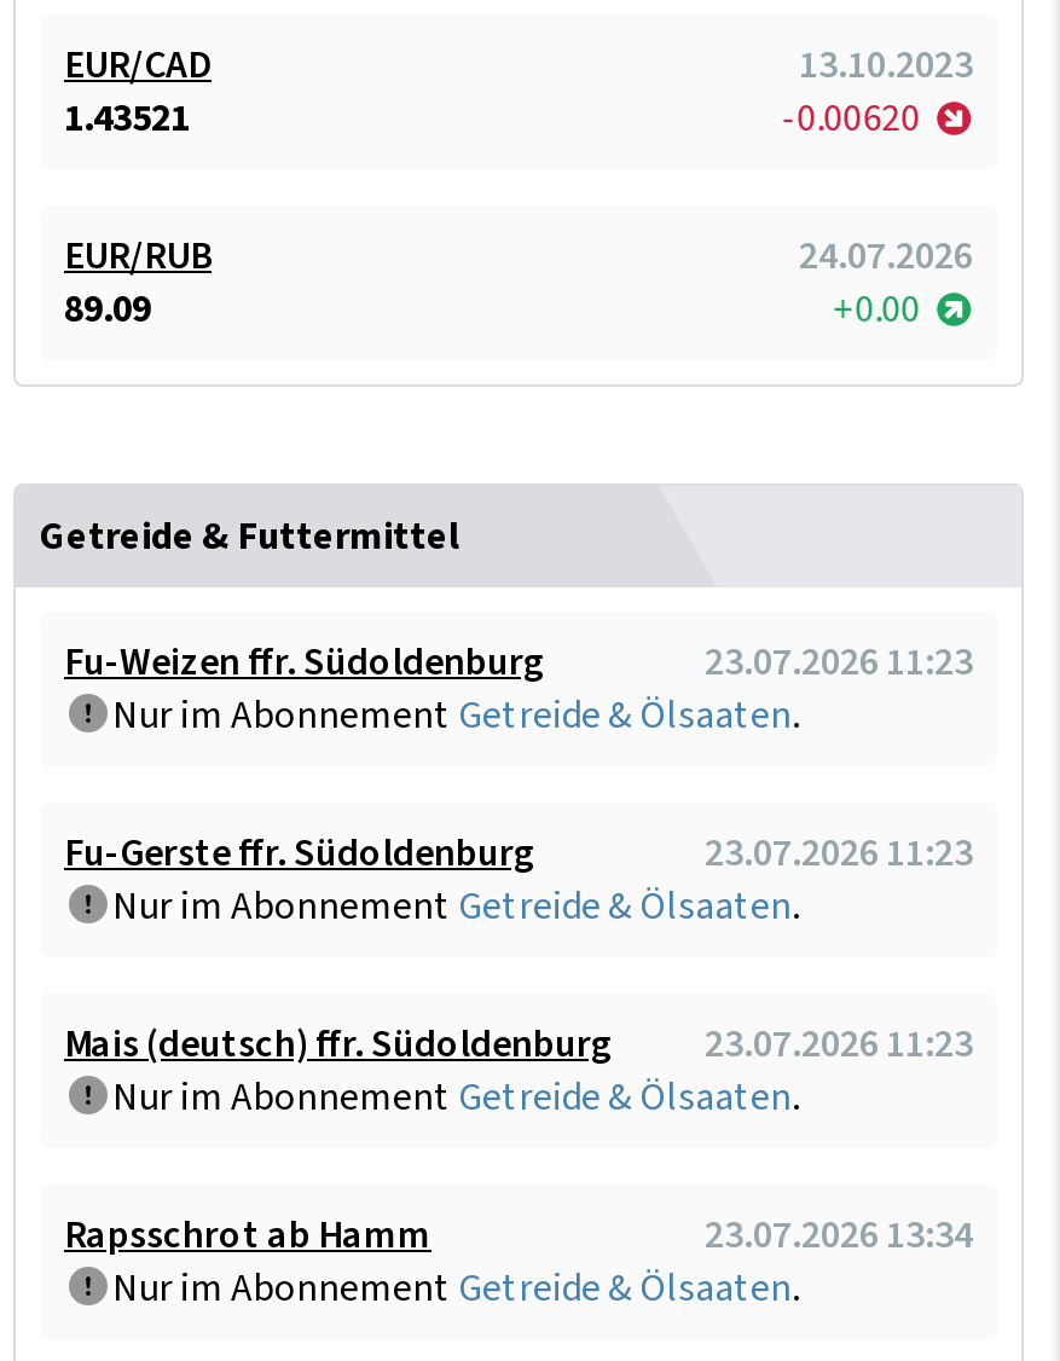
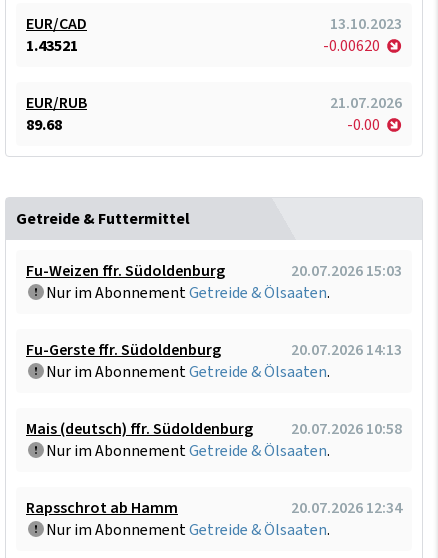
- 24.07.2026
+ 21.07.2026

- 89.09
+ 89.68

- +0.00
+ -0.00

- 23.07.2026 11:23
+ 20.07.2026 15:03

- 23.07.2026 11:23
+ 20.07.2026 14:13

- Mais (deutsch) ffr. Südoldenburg 23.07.2026 11:23
+ Mais (deutsch) ffr. Südoldenburg 20.07.2026 10:58

- 23.07.2026 13:34
+ 20.07.2026 12:34
